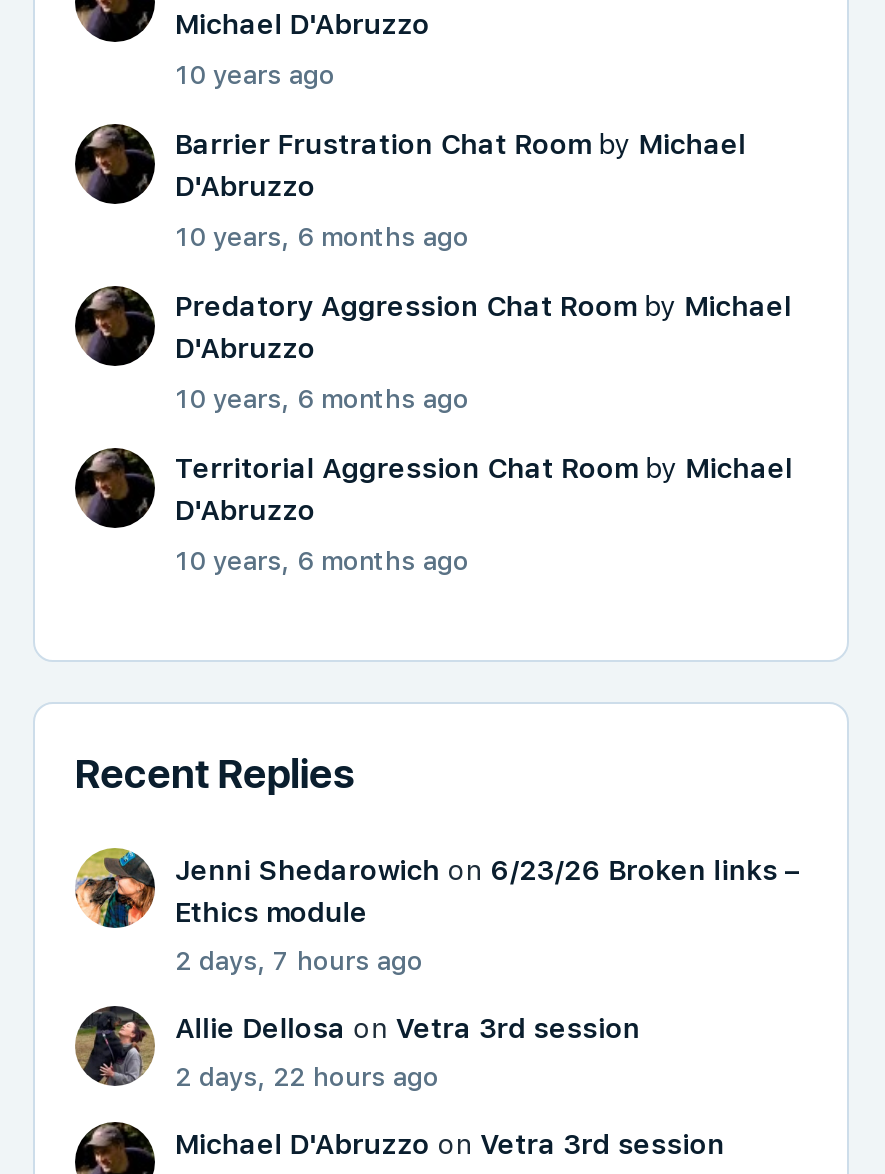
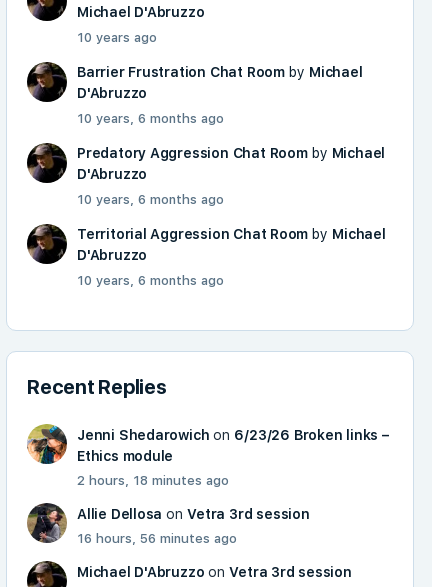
- 2 days, 7 hours ago
+ 2 hours, 18 minutes ago

- 2 days, 22 hours ago
+ 16 hours, 56 minutes ago
